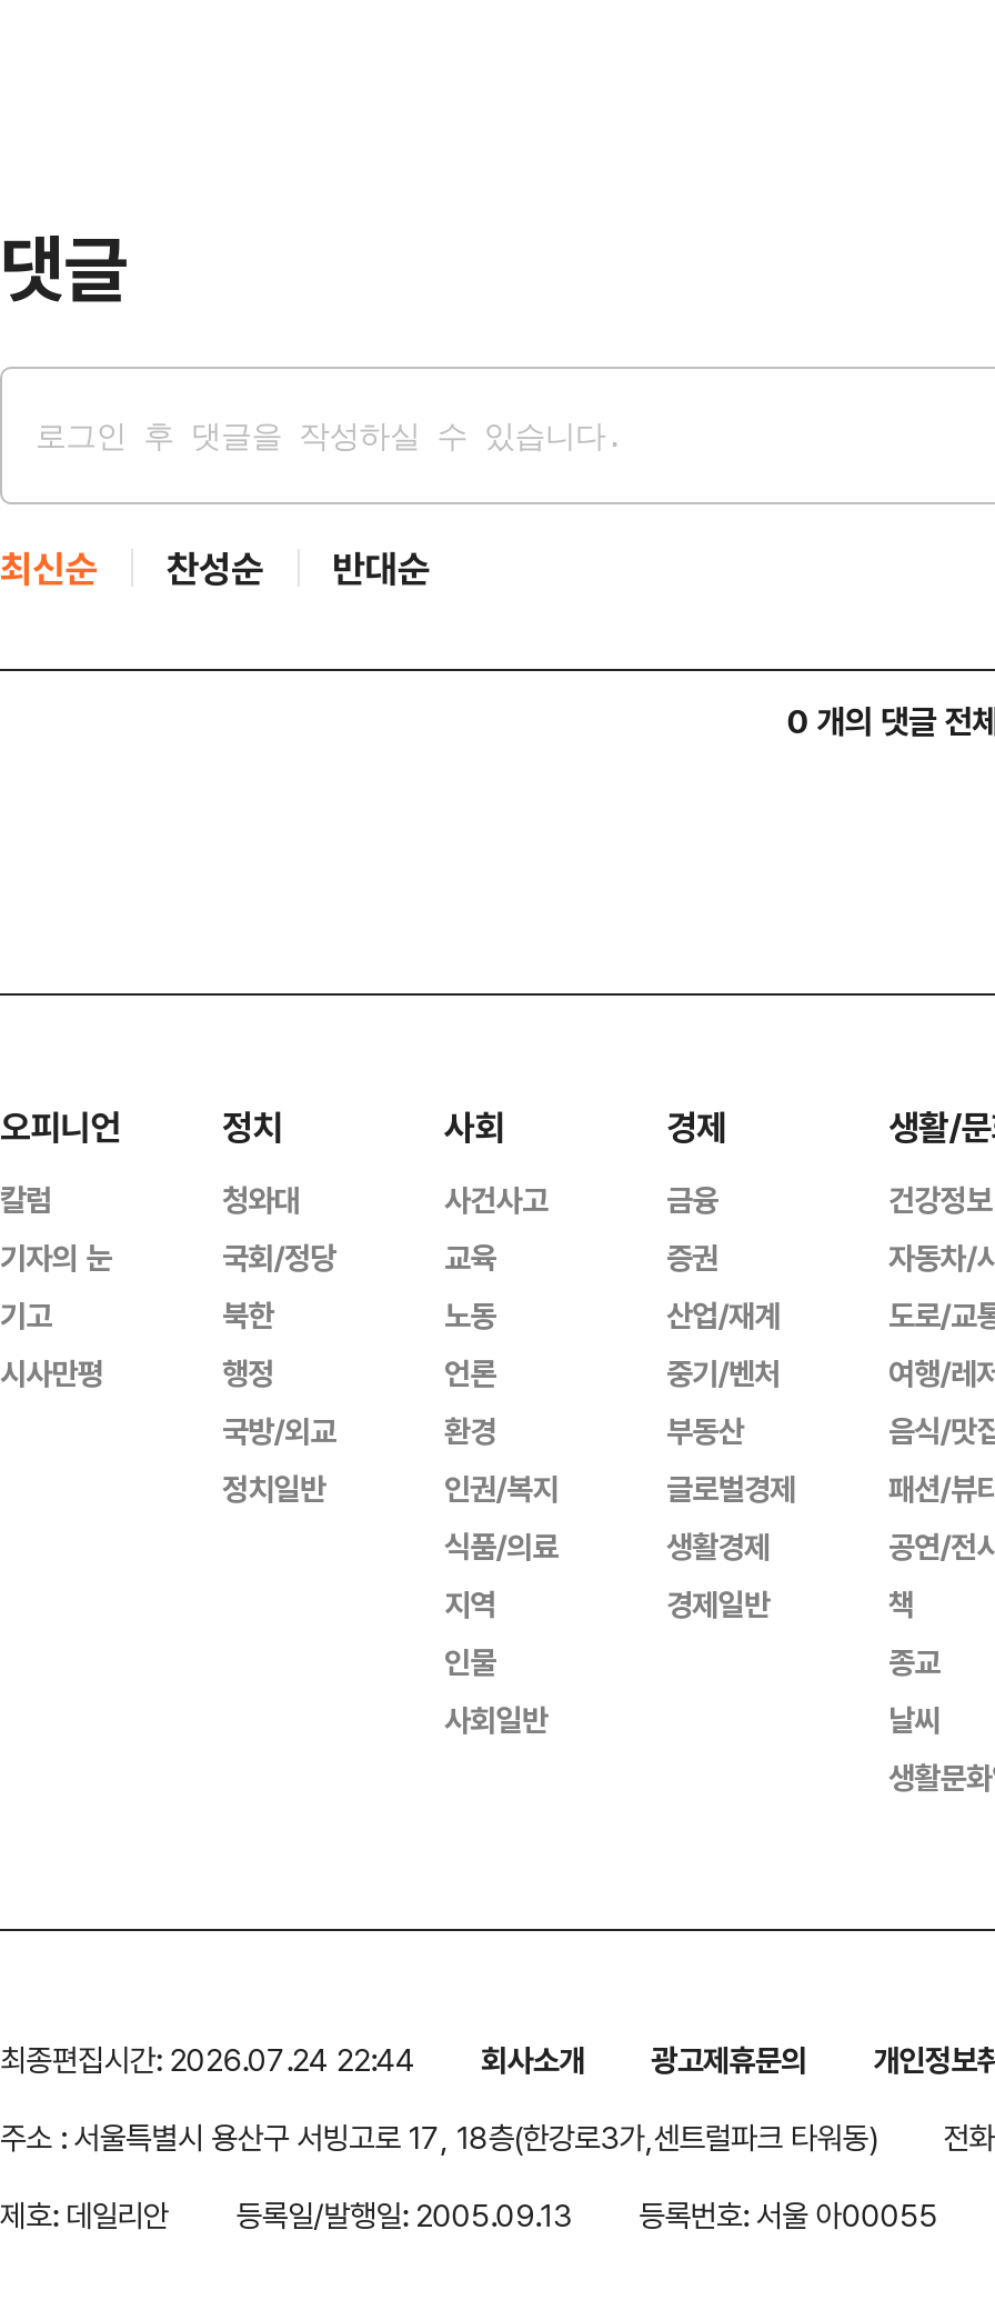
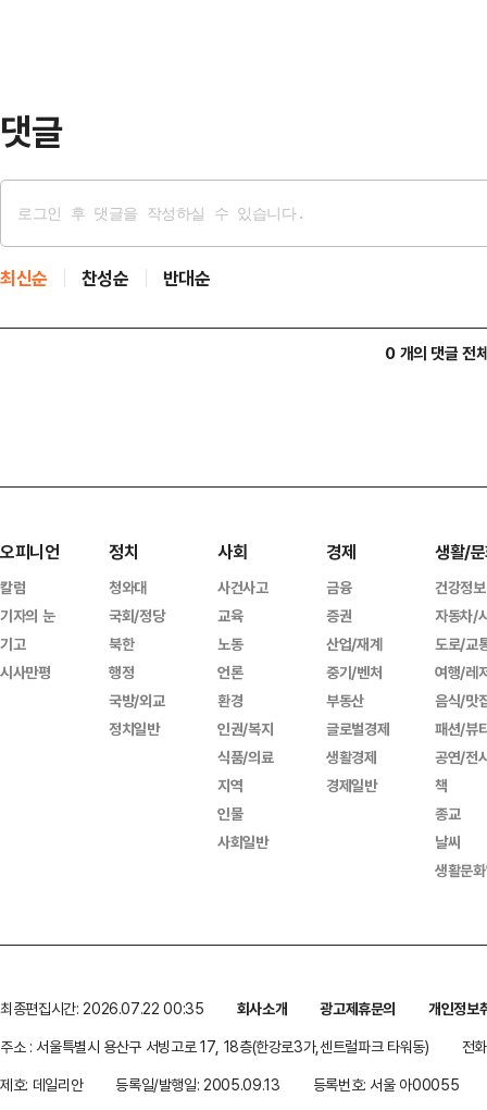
- 최종편집시간: 2026.07.24 22:44
+ 최종편집시간: 2026.07.22 00:35
